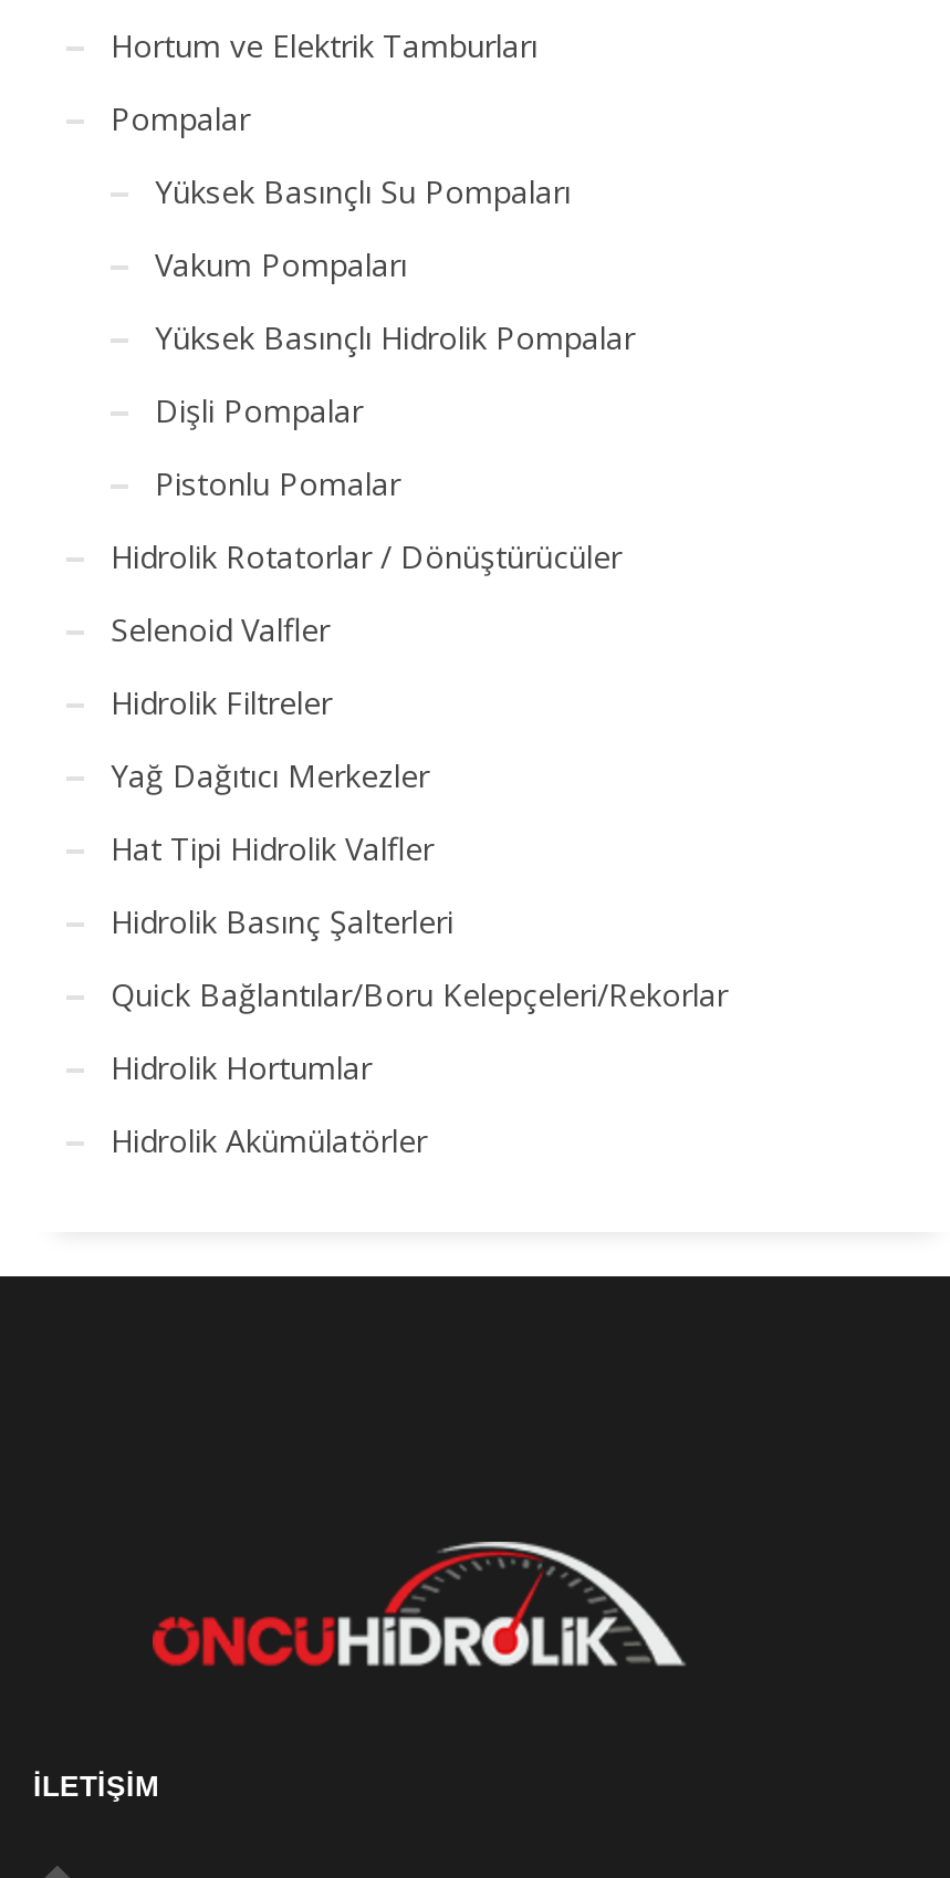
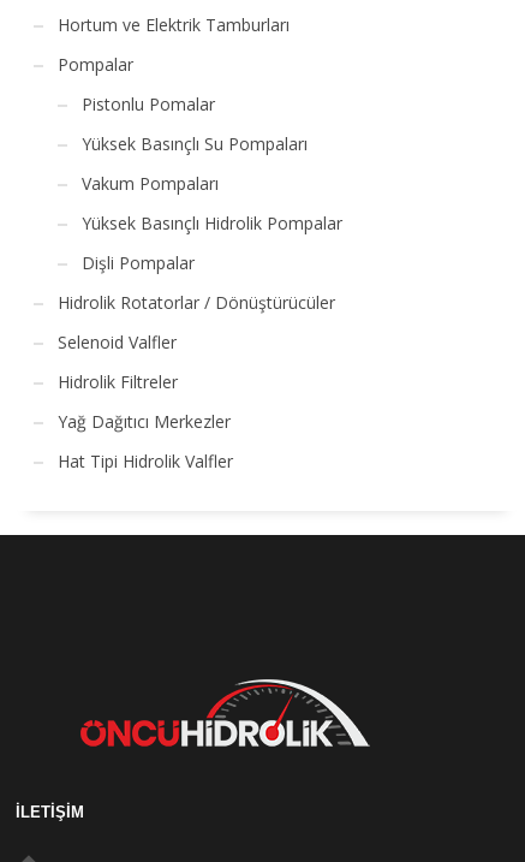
moved down: Yüksek Basınçlı Su Pompaları | Vakum Pompaları | Yüksek Basınçlı Hidrolik Pompalar | Dişli Pompalar

moved up: Pistonlu Pomalar

- Hidrolik Basınç Şalterleri
- Quick Bağlantılar/Boru Kelepçeleri/Rekorlar
- Hidrolik Hortumlar
- Hidrolik Akümülatörler
